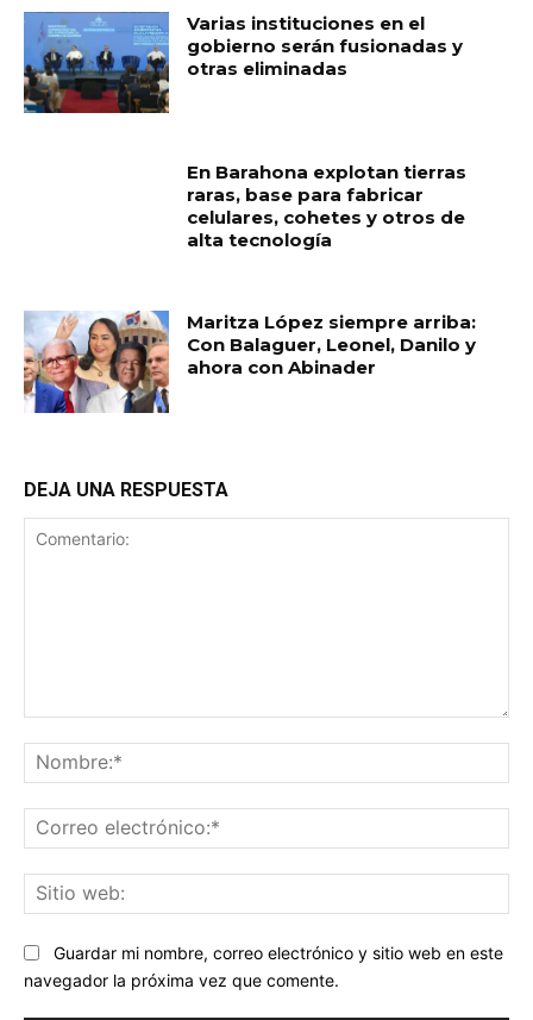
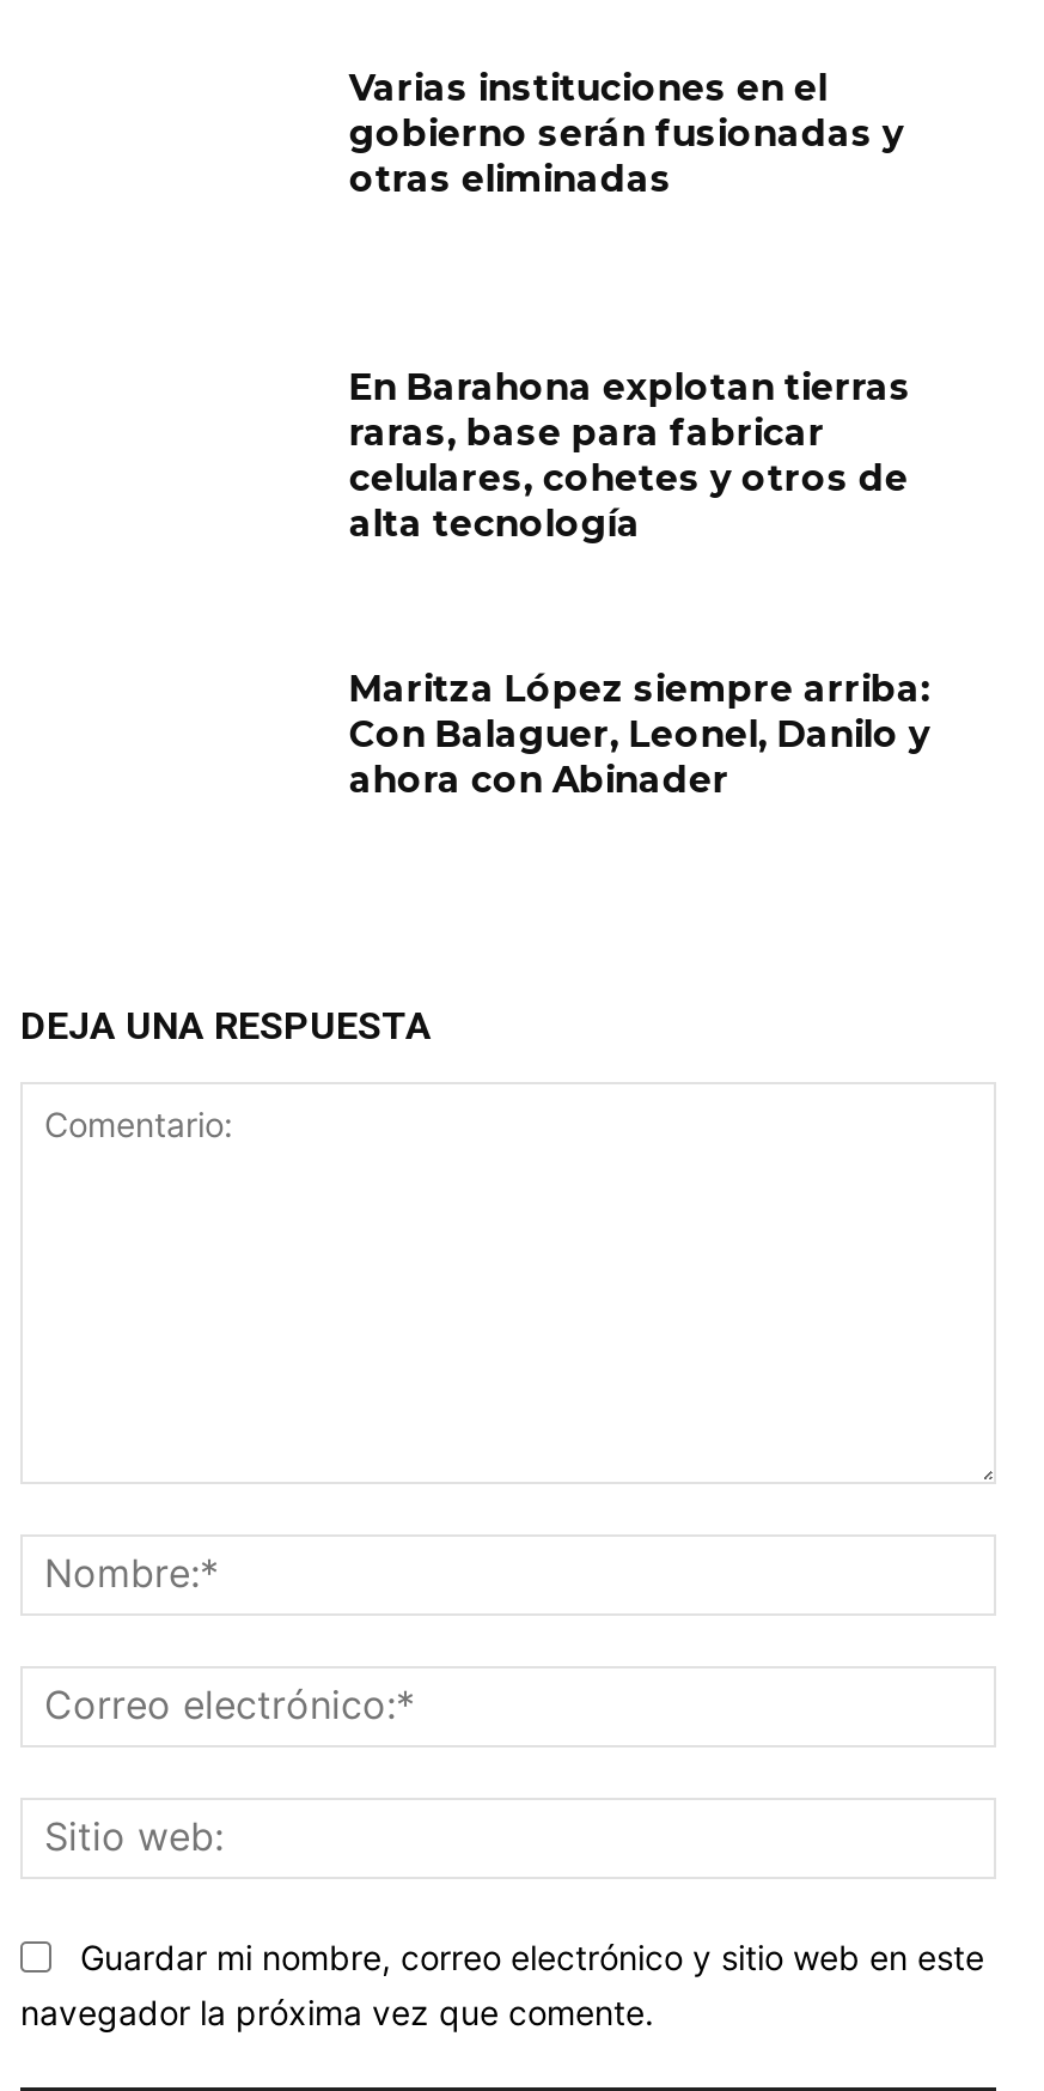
- [image]

- [image]
